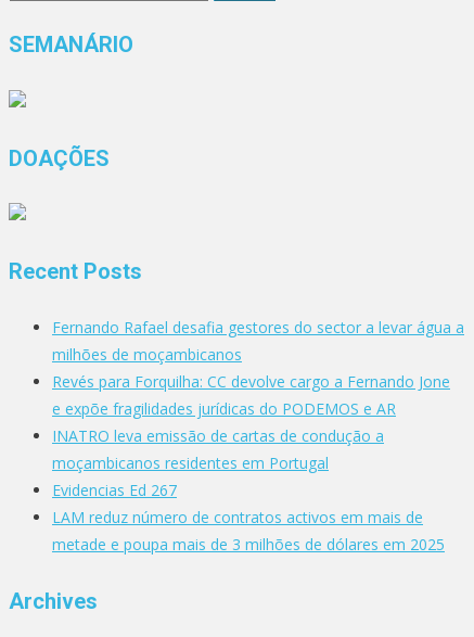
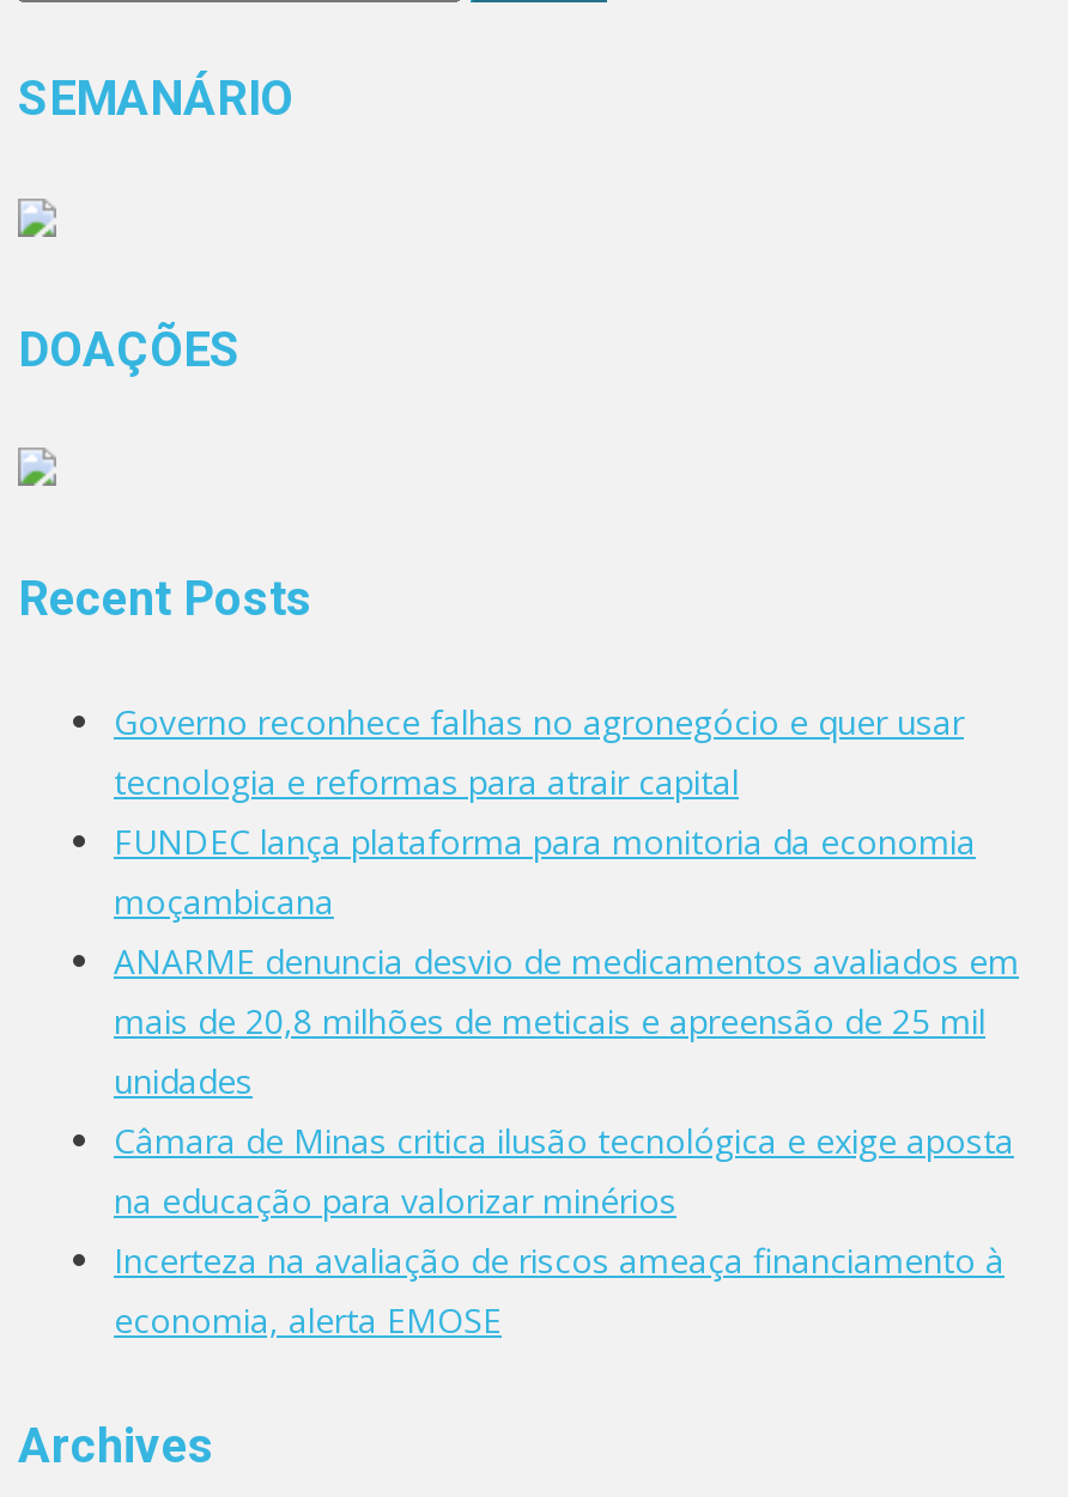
- Fernando Rafael desafia gestores do sector a levar água a
- milhões de moçambicanos
- Revés para Forquilha: CC devolve cargo a Fernando Jone
- e expõe fragilidades jurídicas do PODEMOS e AR
- INATRO leva emissão de cartas de condução a
- moçambicanos residentes em Portugal
- Evidencias Ed 267
- LAM reduz número de contratos activos em mais de
- metade e poupa mais de 3 milhões de dólares em 2025
+ Governo reconhece falhas no agronegócio e quer usar
+ tecnologia e reformas para atrair capital
+ FUNDEC lança plataforma para monitoria da economia
+ moçambicana
+ ANARME denuncia desvio de medicamentos avaliados em
+ mais de 20,8 milhões de meticais e apreensão de 25 mil
+ unidades
+ Câmara de Minas critica ilusão tecnológica e exige aposta
+ na educação para valorizar minérios
+ Incerteza na avaliação de riscos ameaça financiamento à
+ economia, alerta EMOSE
